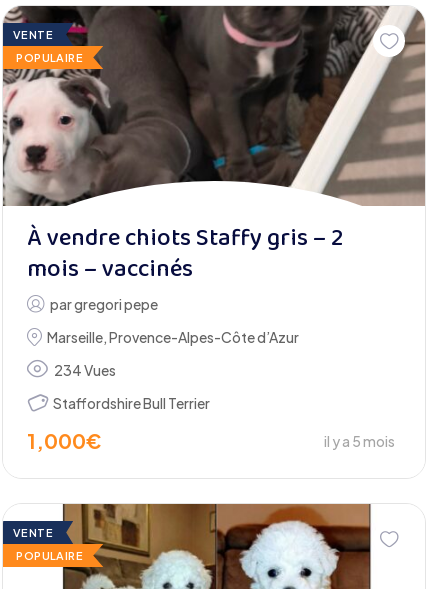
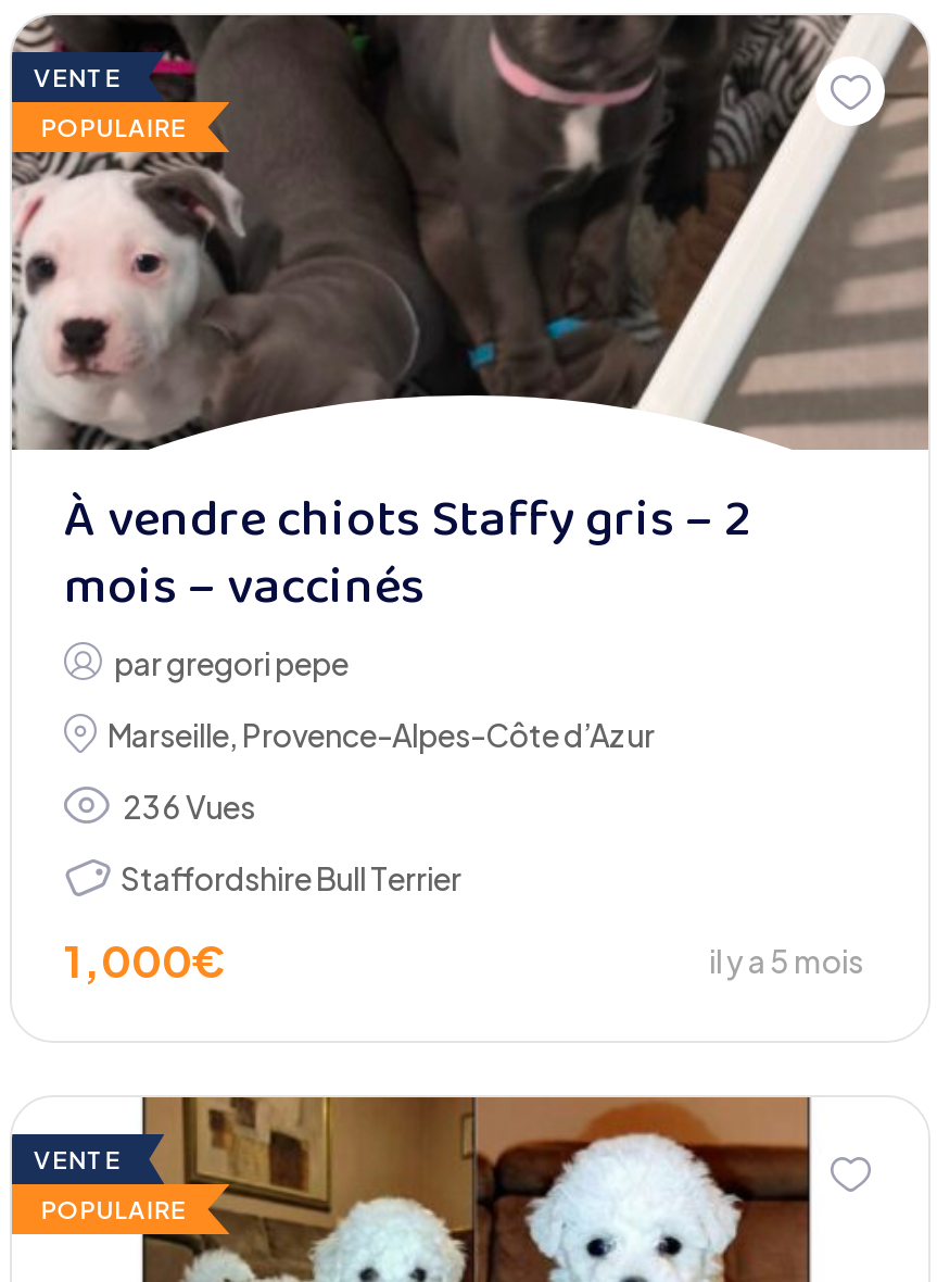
- 234 Vues
+ 236 Vues
